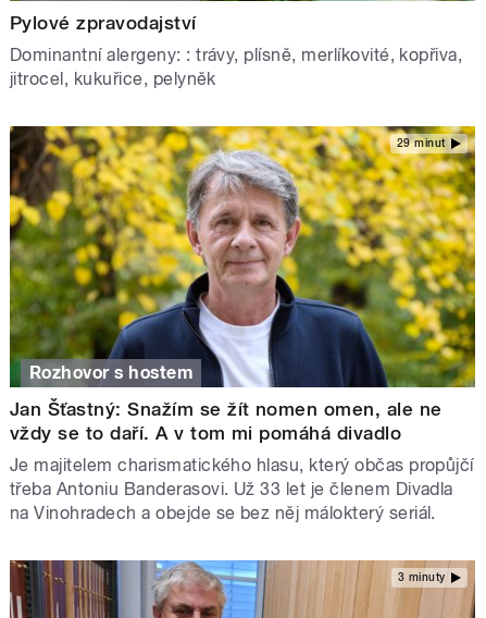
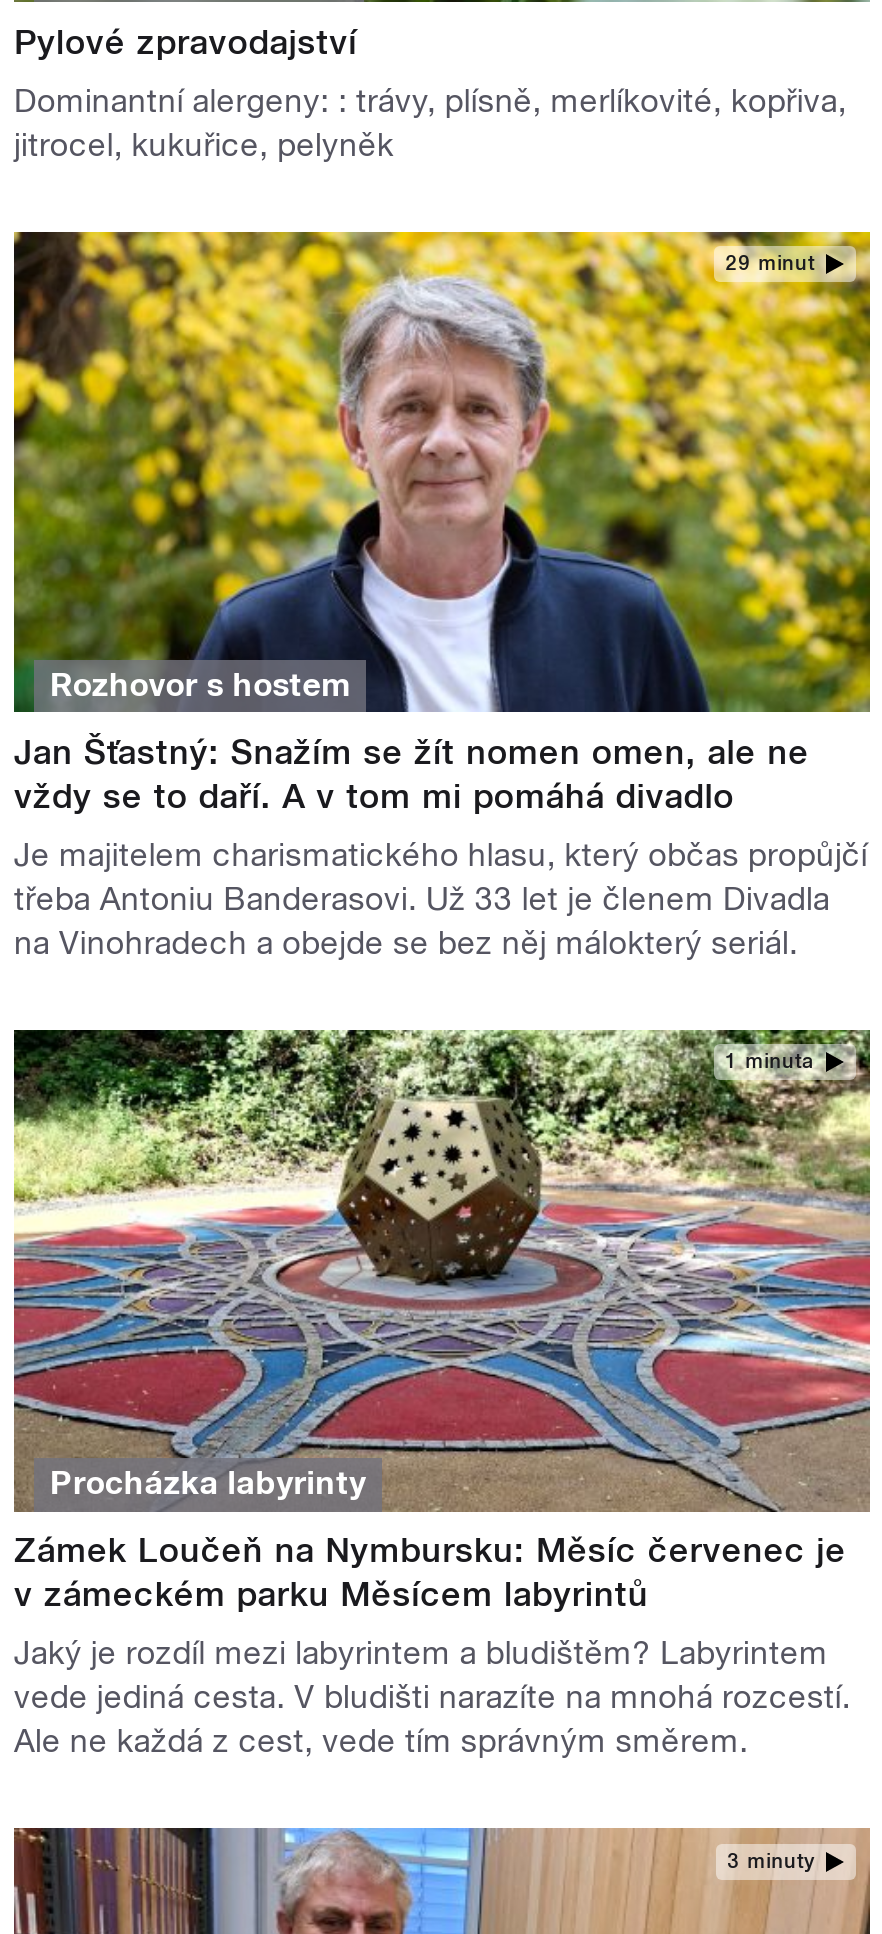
+ [image]
+ 1 minuta

+ Procházka labyrinty
+ Zámek Loučeň na Nymbursku: Měsíc červenec je
+ v zámeckém parku Měsícem labyrintů
+ Jaký je rozdíl mezi labyrintem a bludištěm? Labyrintem
+ vede jediná cesta. V bludišti narazíte na mnohá rozcestí.
+ Ale ne každá z cest, vede tím správným směrem.
